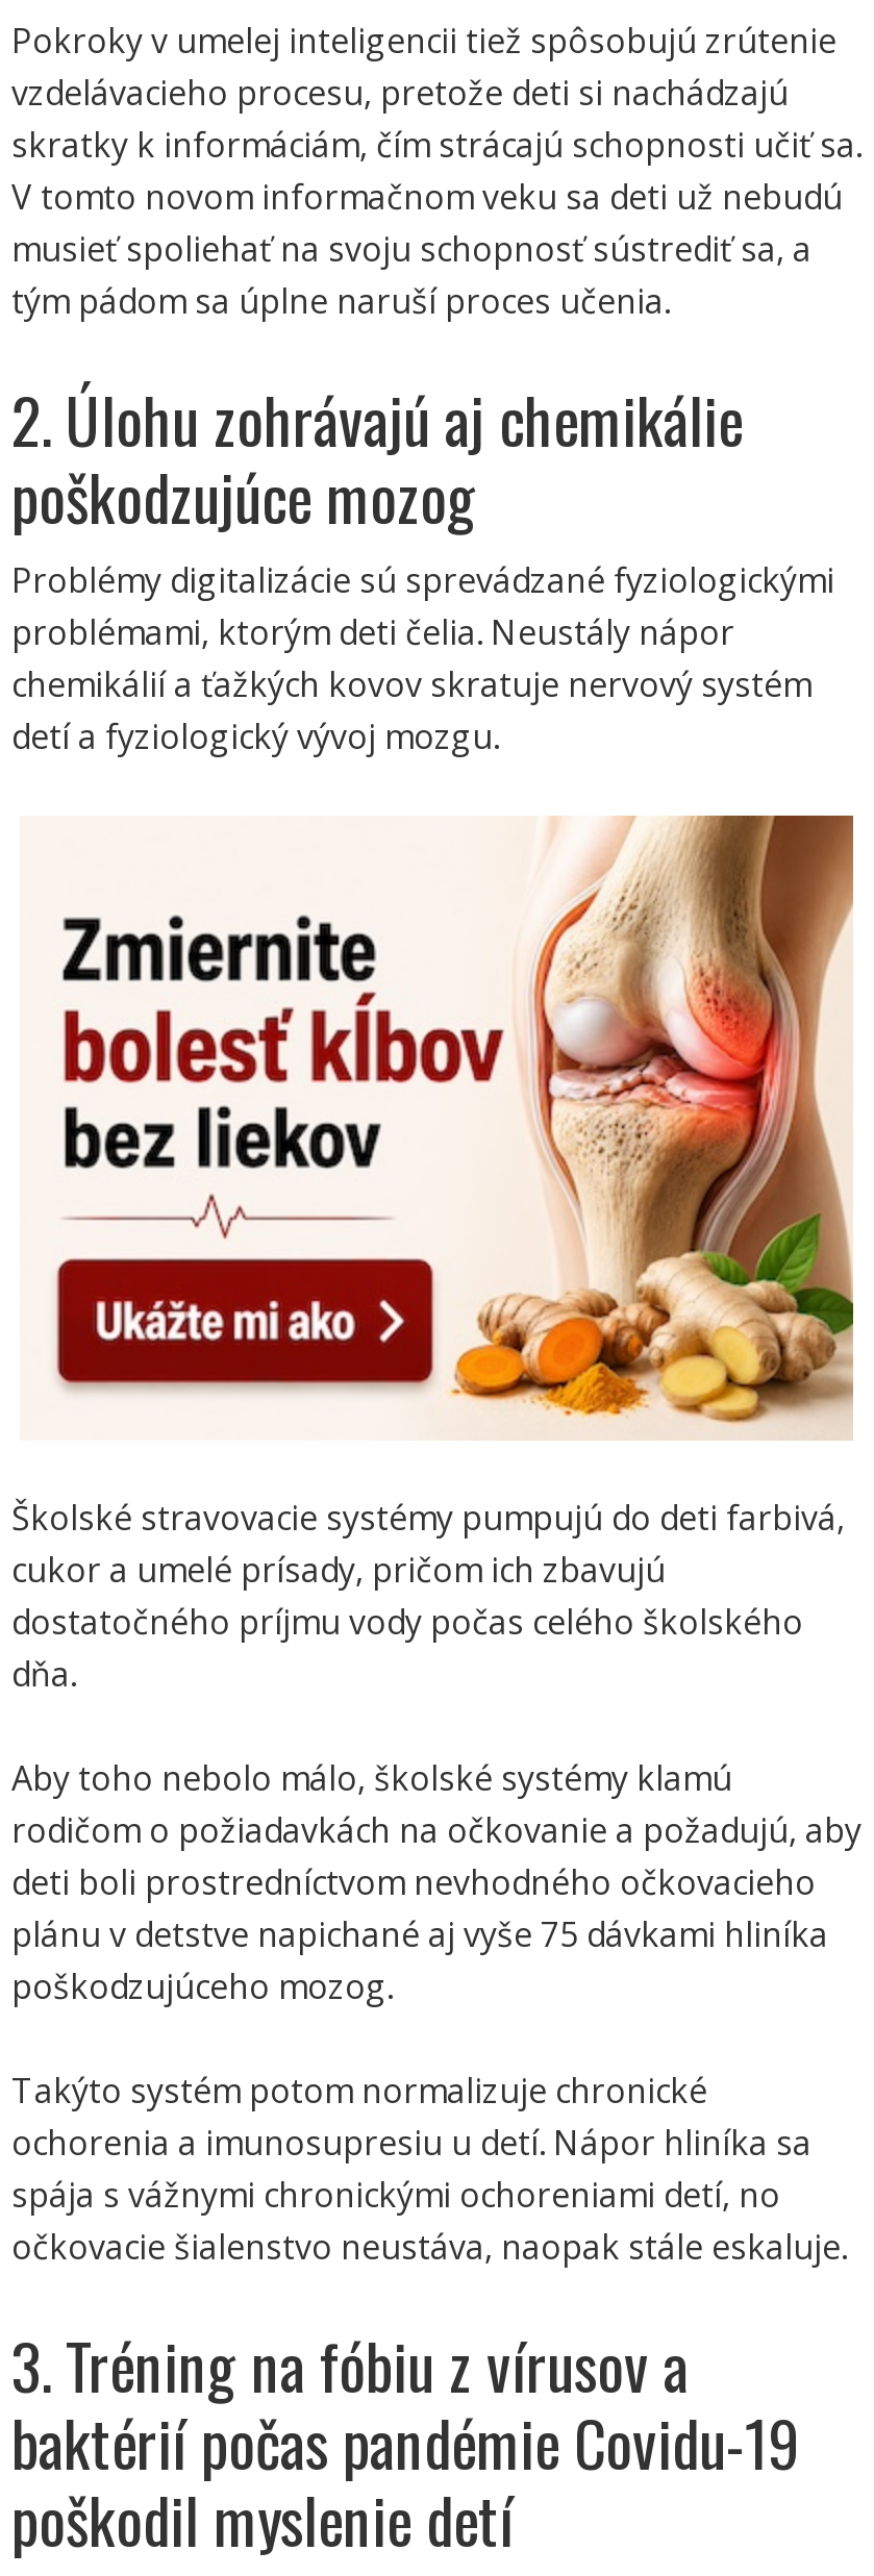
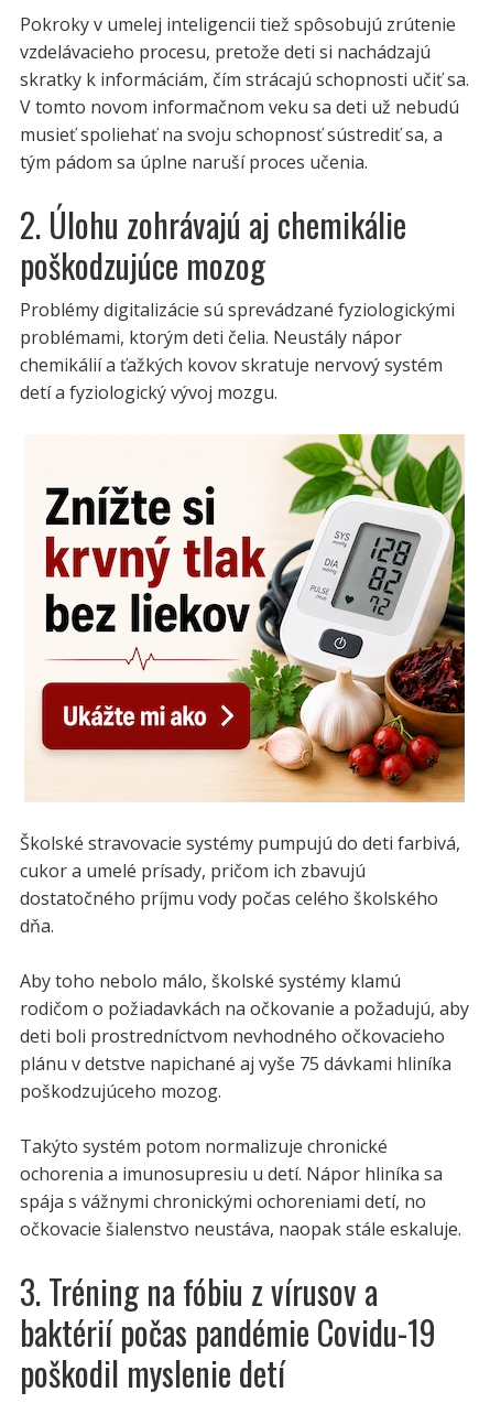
- [image]
+ [image]
